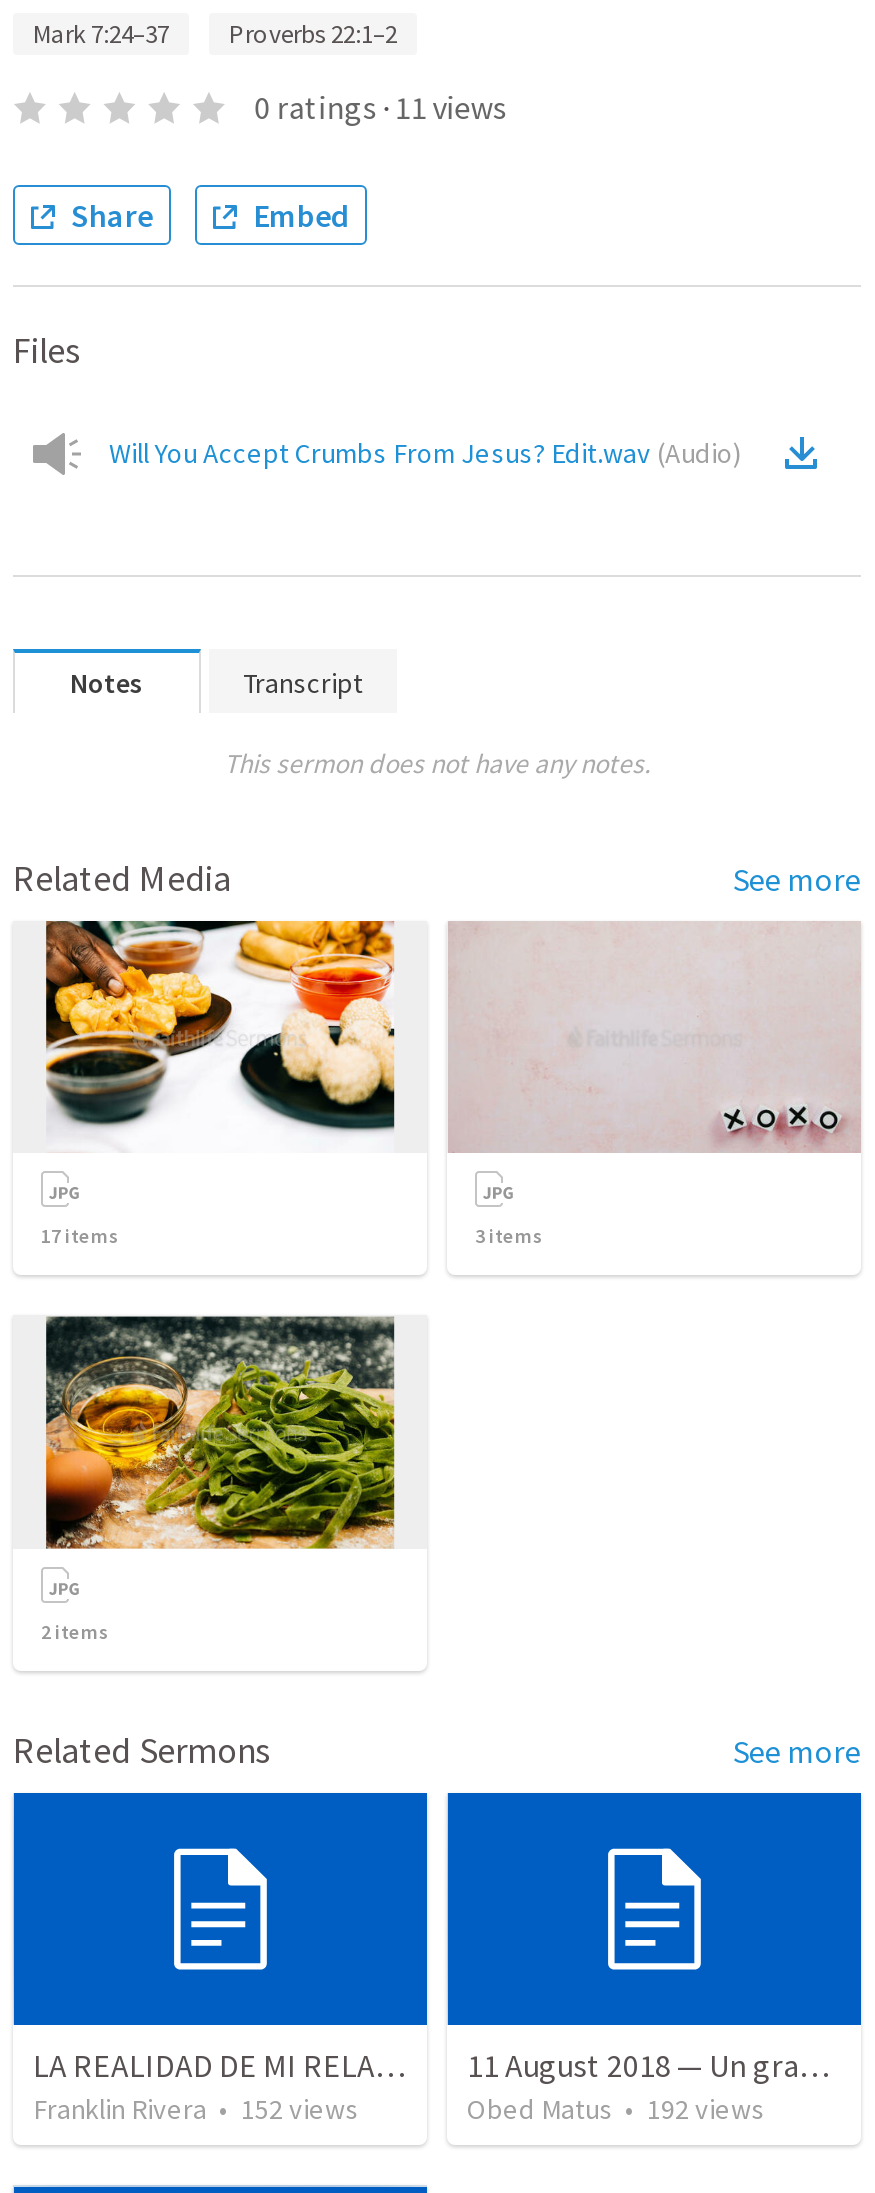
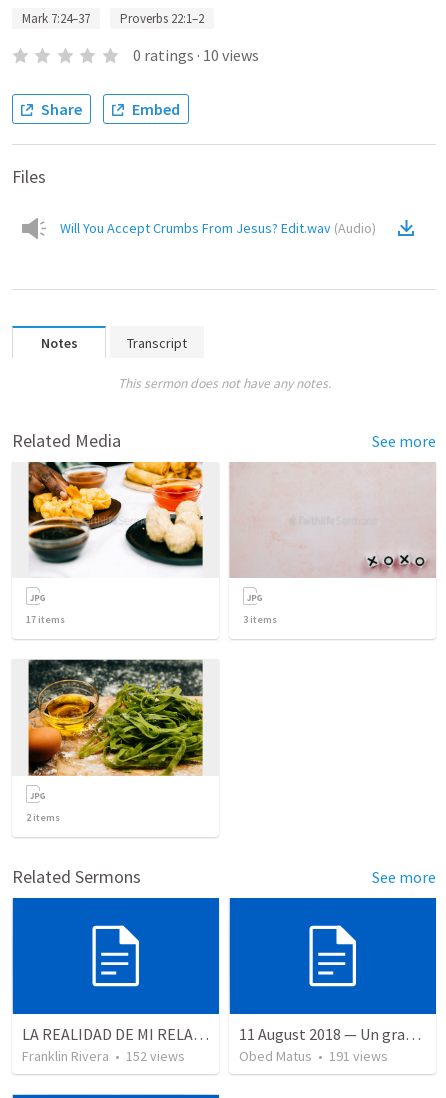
- 0 ratings · 11 views
+ 0 ratings · 10 views

- Obed Matus • 192 views
+ Obed Matus • 191 views
